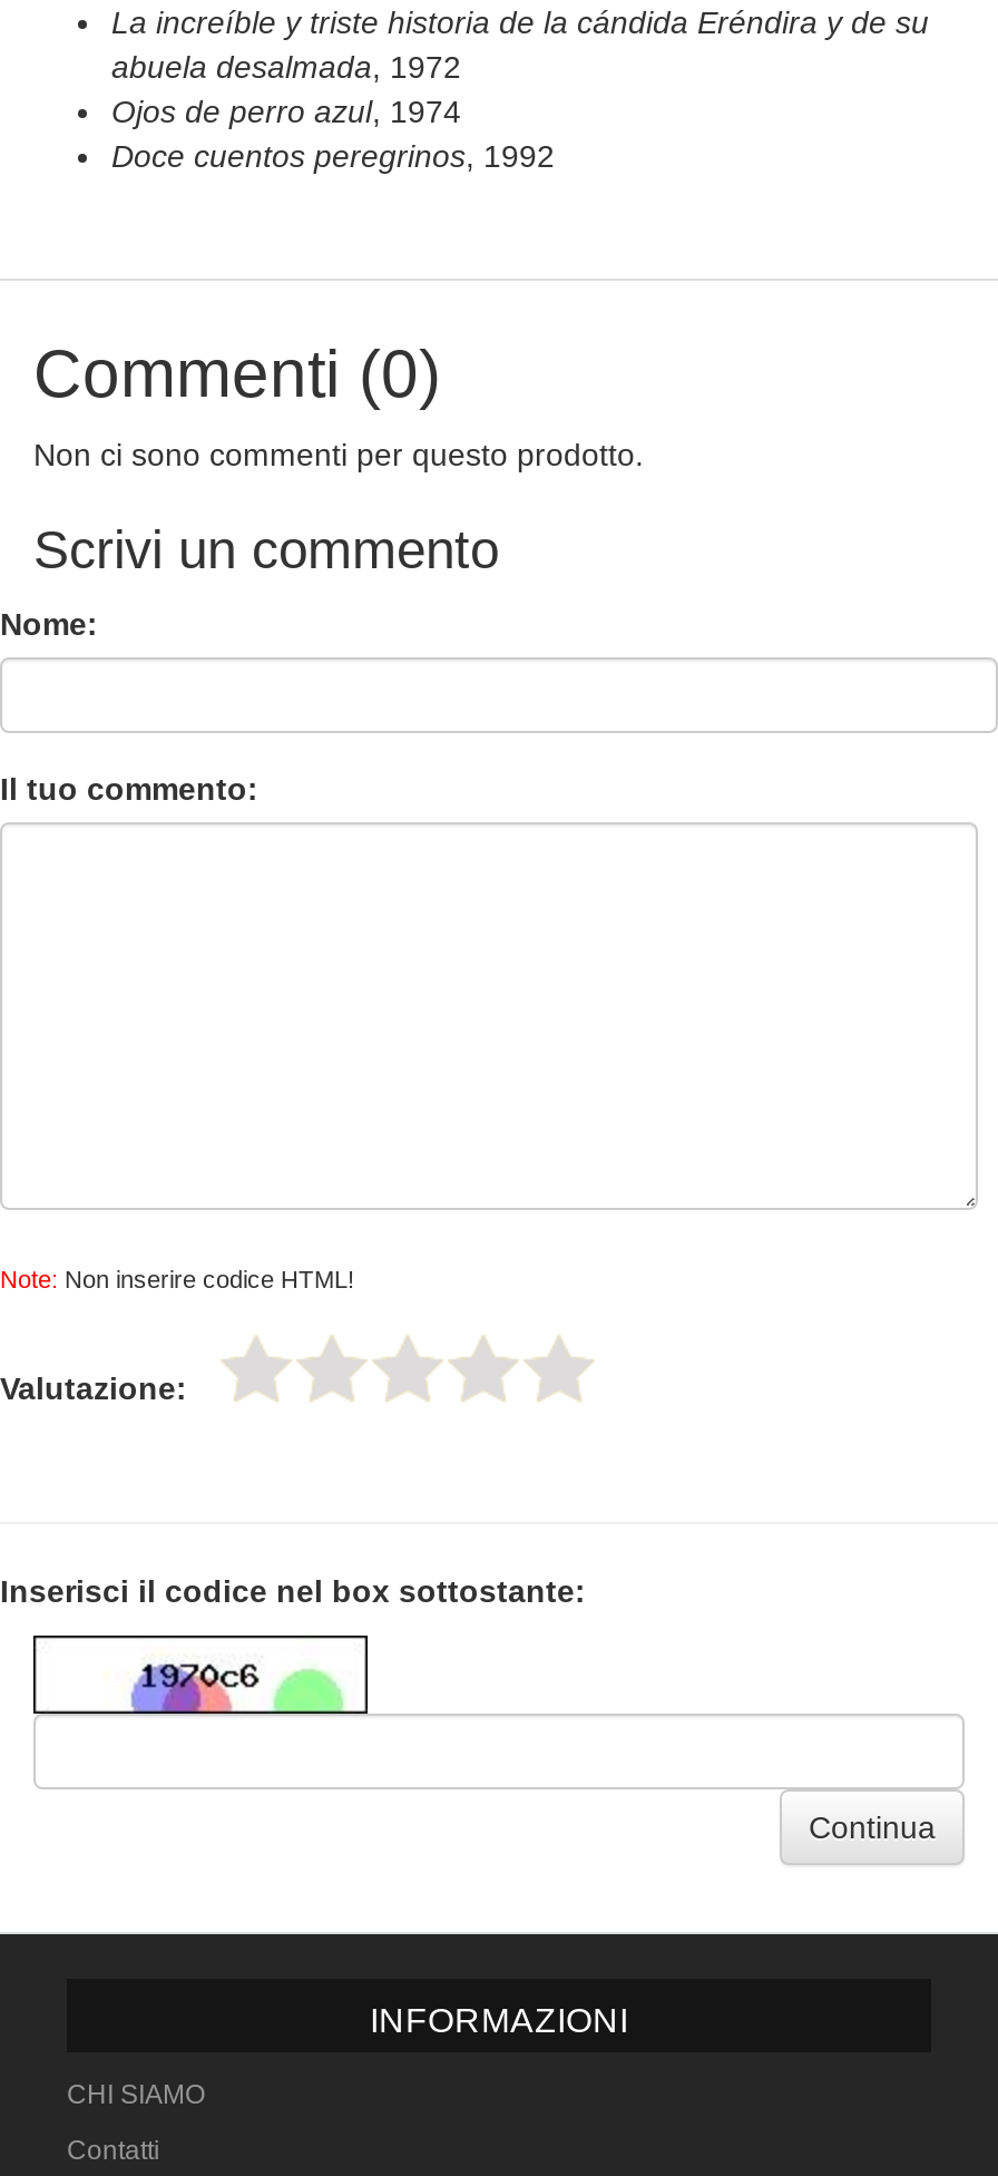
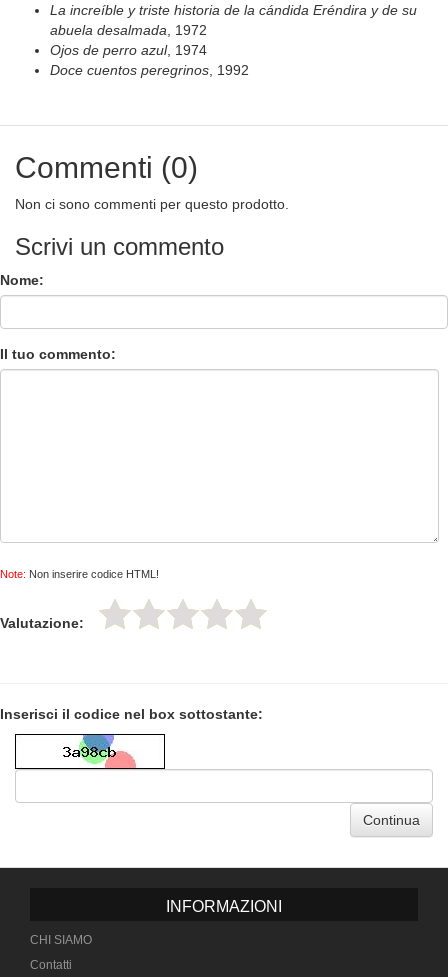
- [image]
+ [image]
